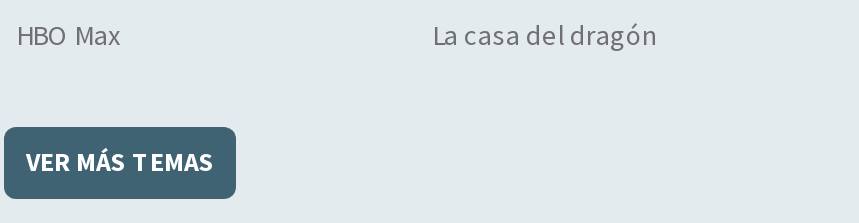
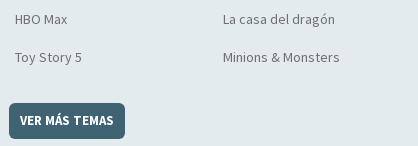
+ Toy Story 5
+ Minions & Monsters
